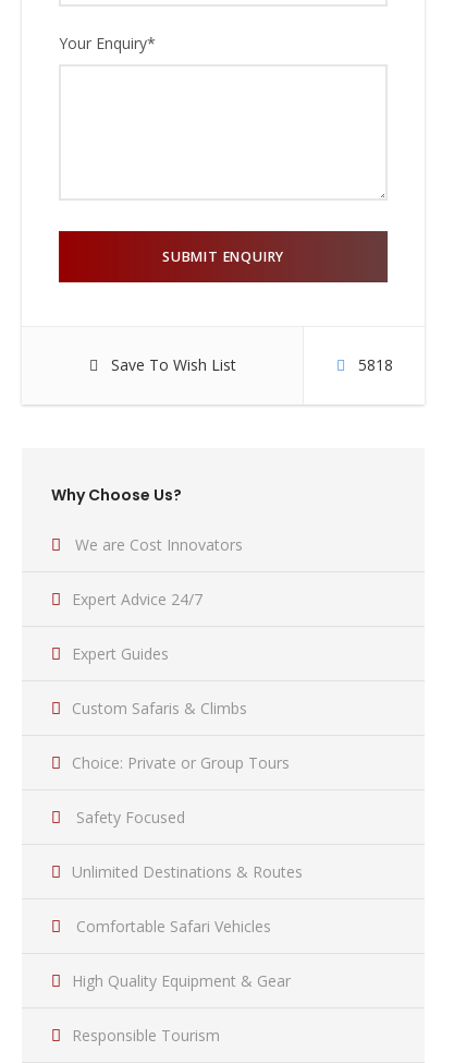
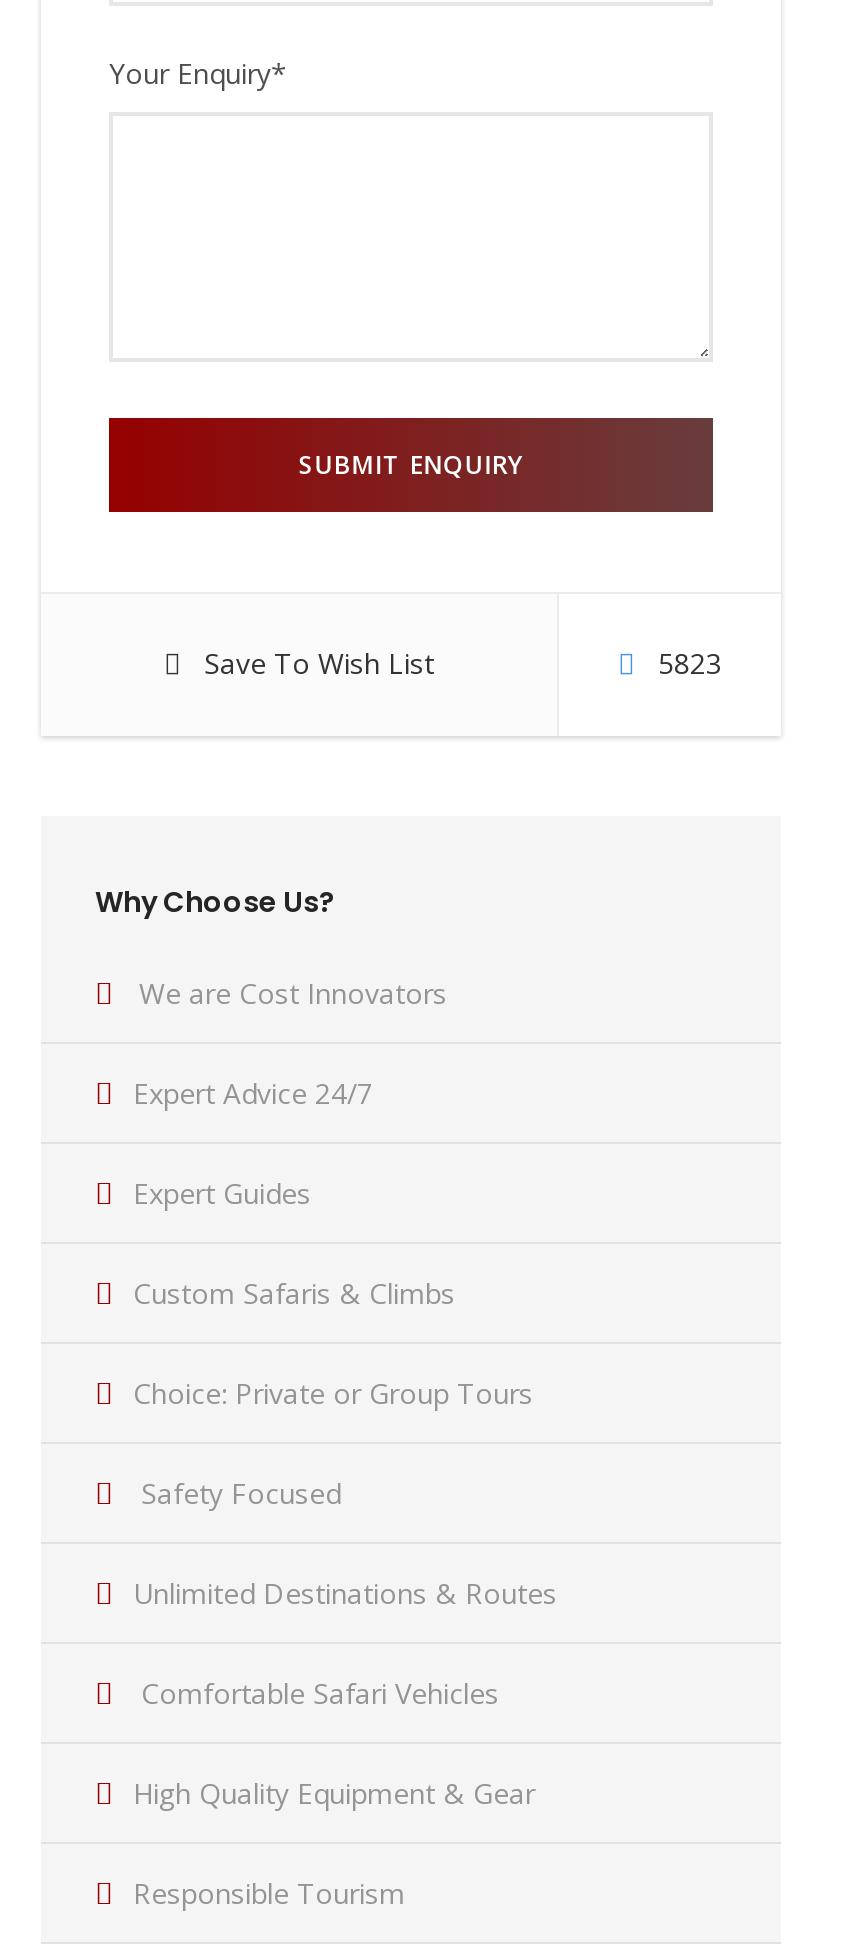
- 5818
+ 5823
